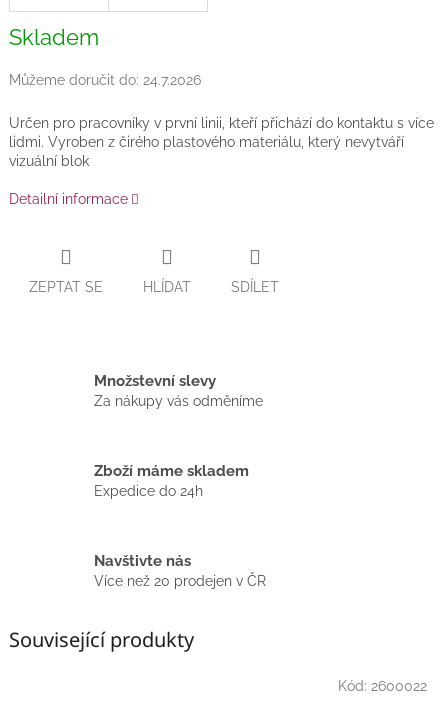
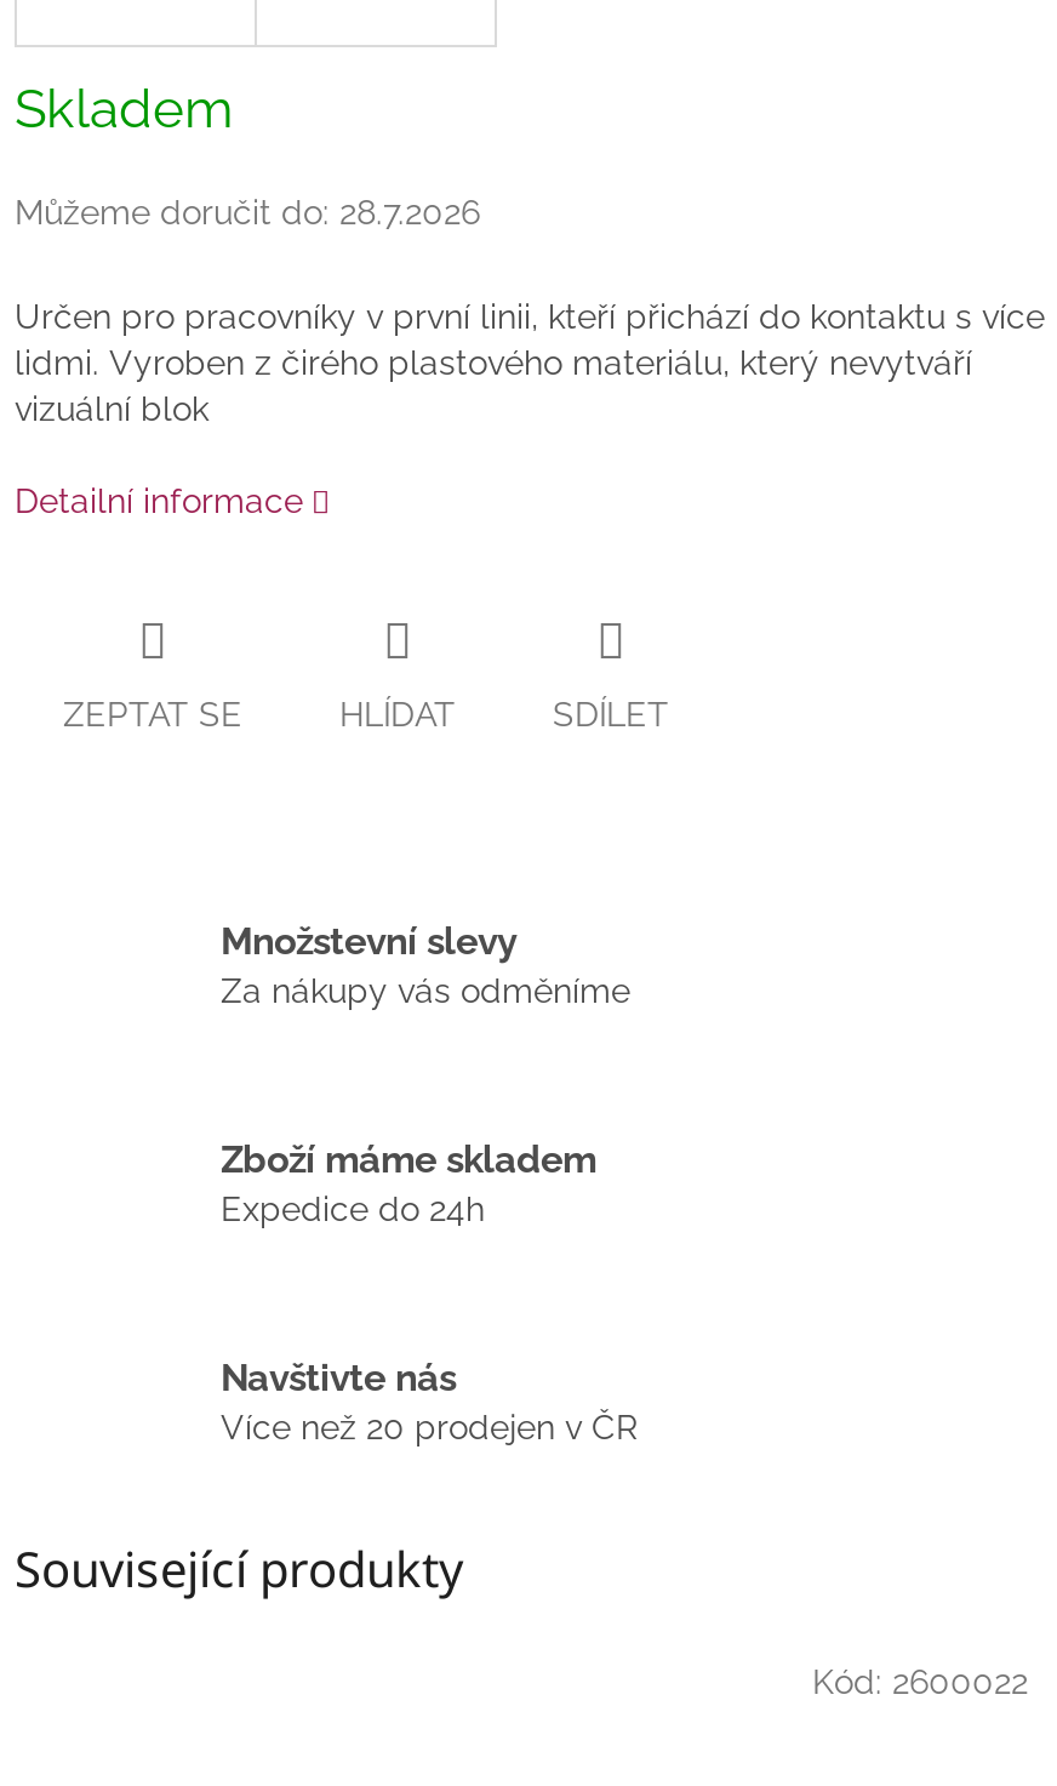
- Můžeme doručit do: 24.7.2026
+ Můžeme doručit do: 28.7.2026
